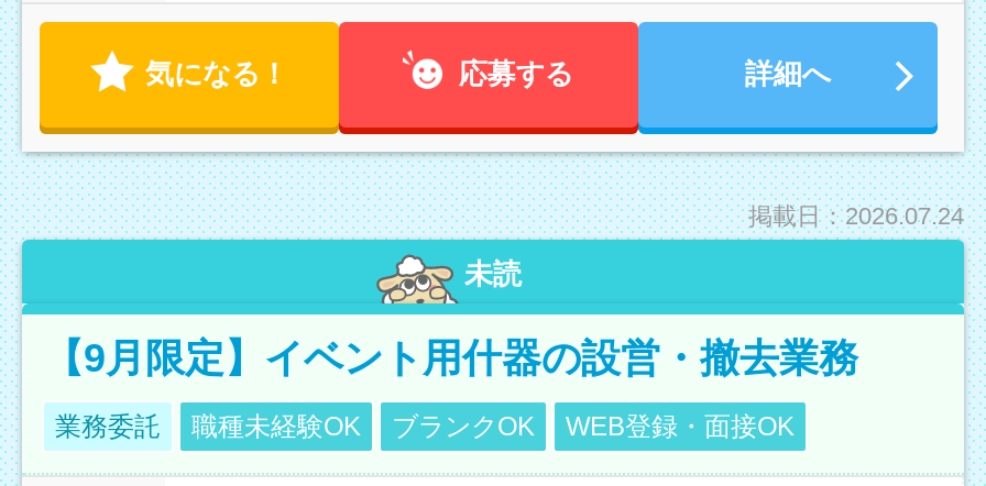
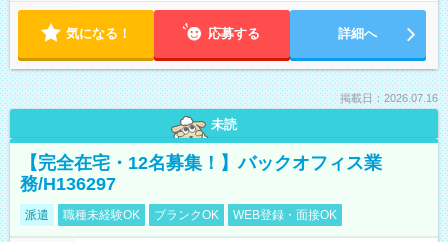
- 掲載日：2026.07.24
+ 掲載日：2026.07.16

- 【9月限定】イベント用什器の設営・撤去業務
+ 【完全在宅・12名募集！】バックオフィス業
+ 務/H136297

- 業務委託
+ 派遣
